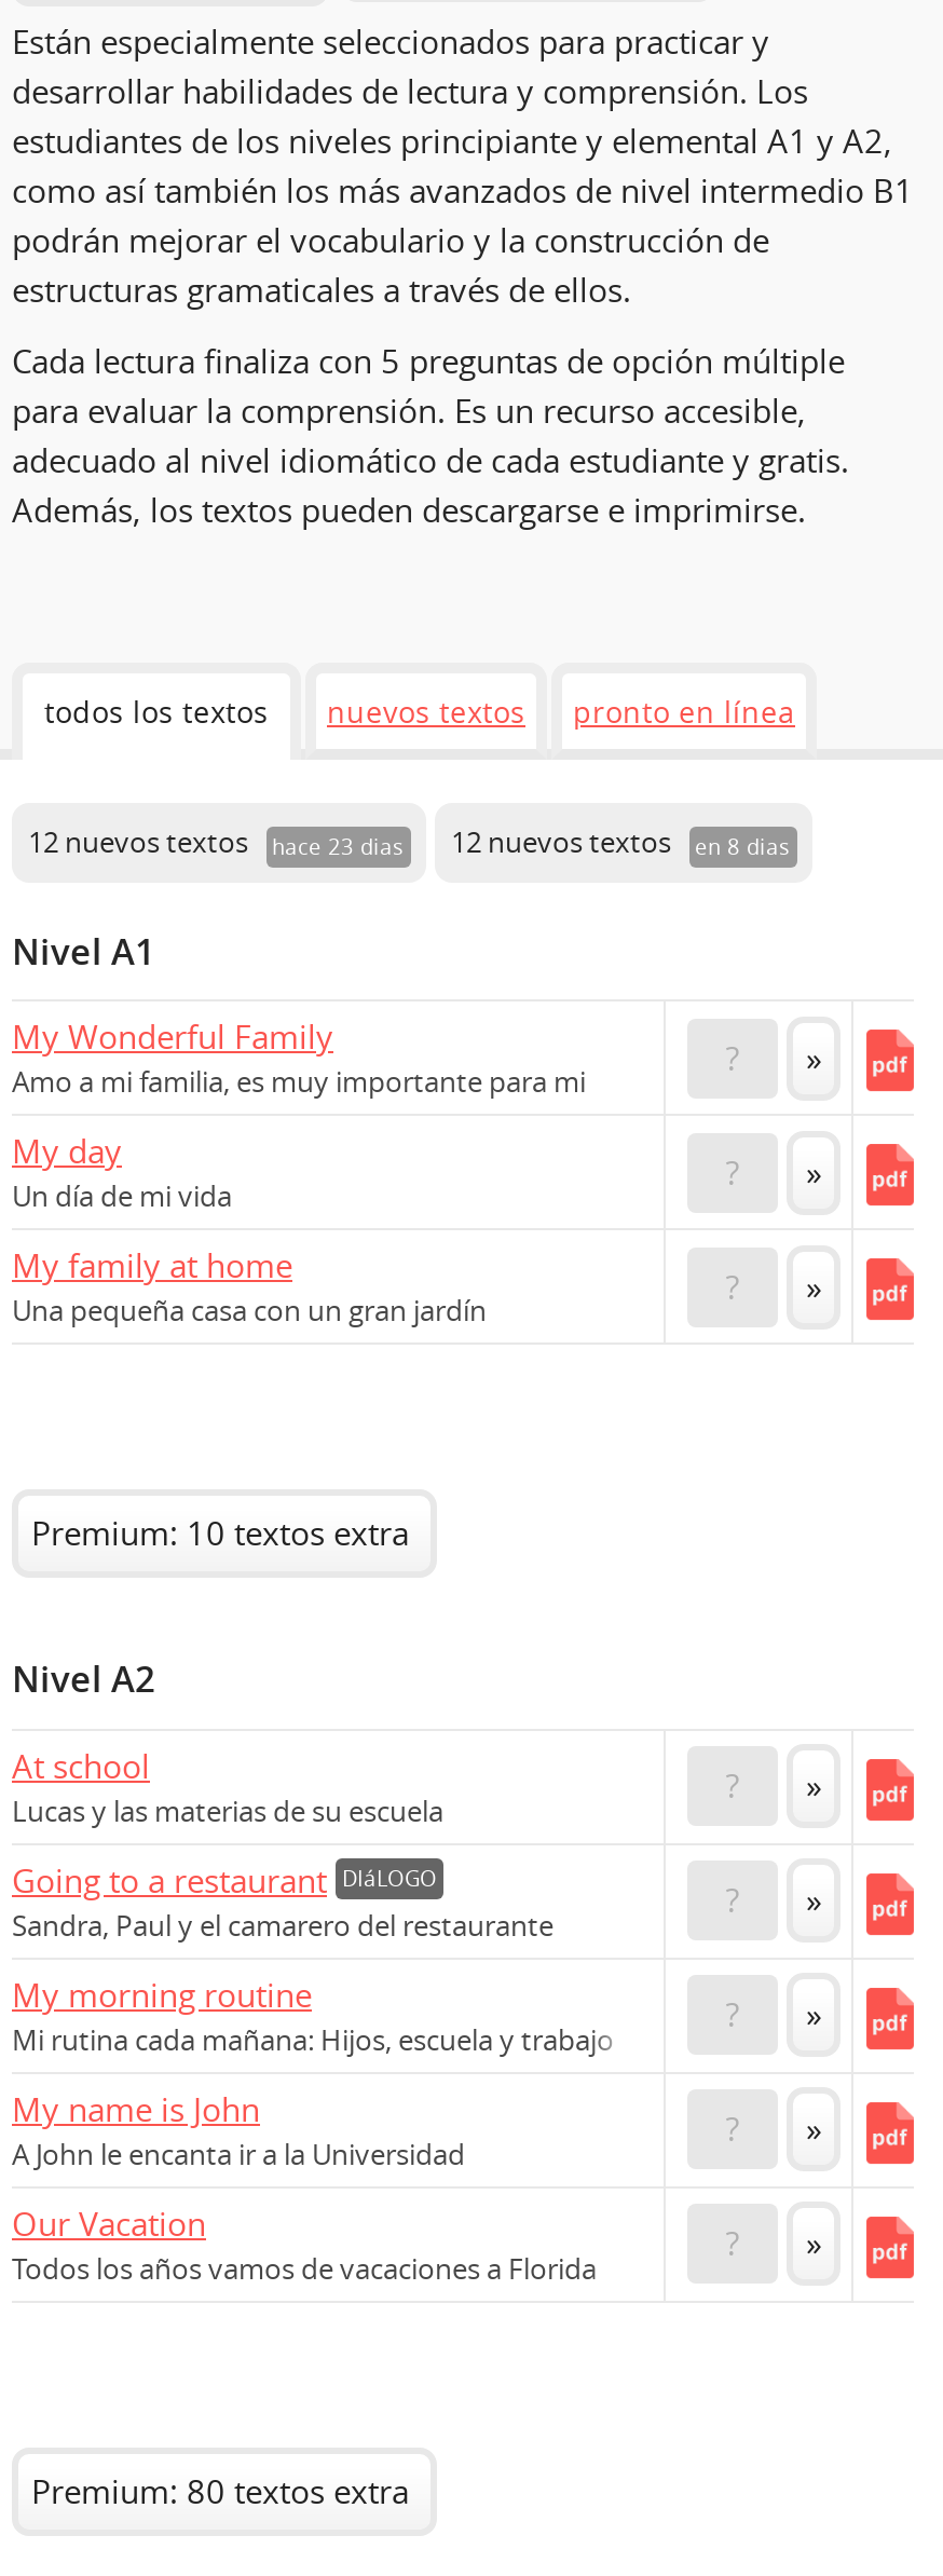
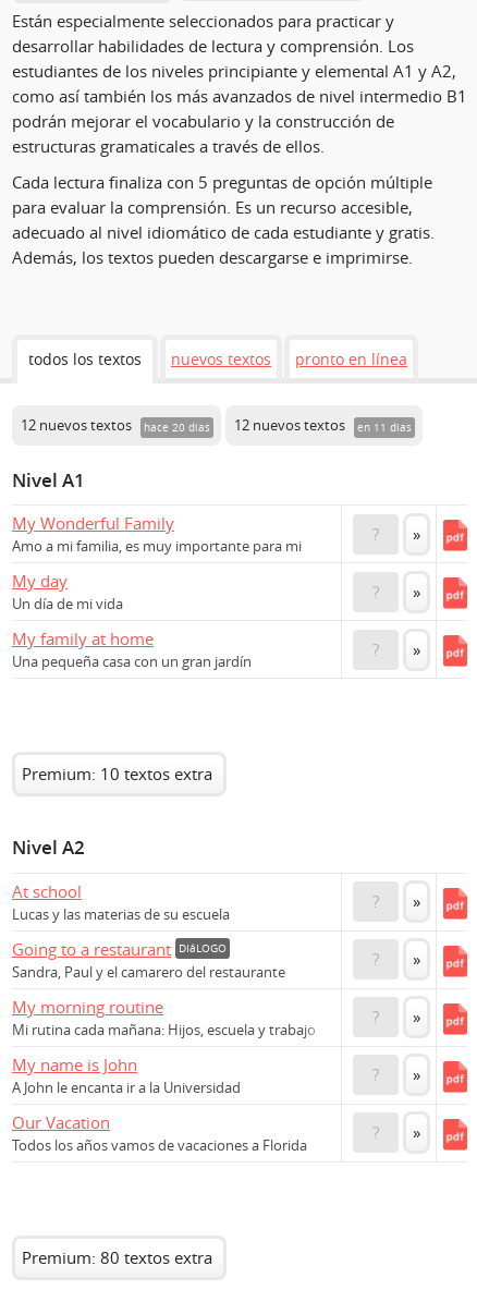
- hace 23 dias
+ hace 20 dias

- en 8 dias
+ en 11 dias
